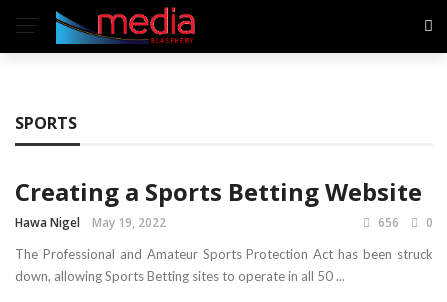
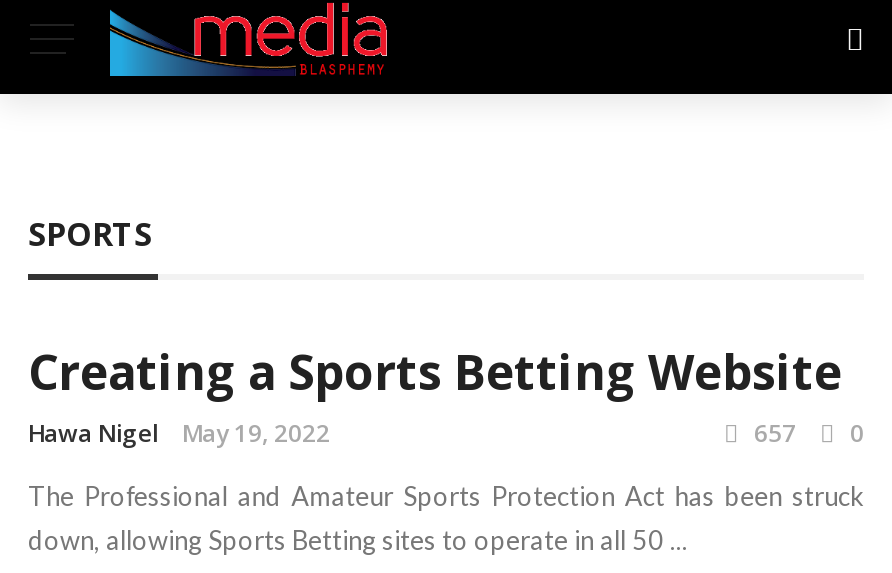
- 656 0
+ 657 0
